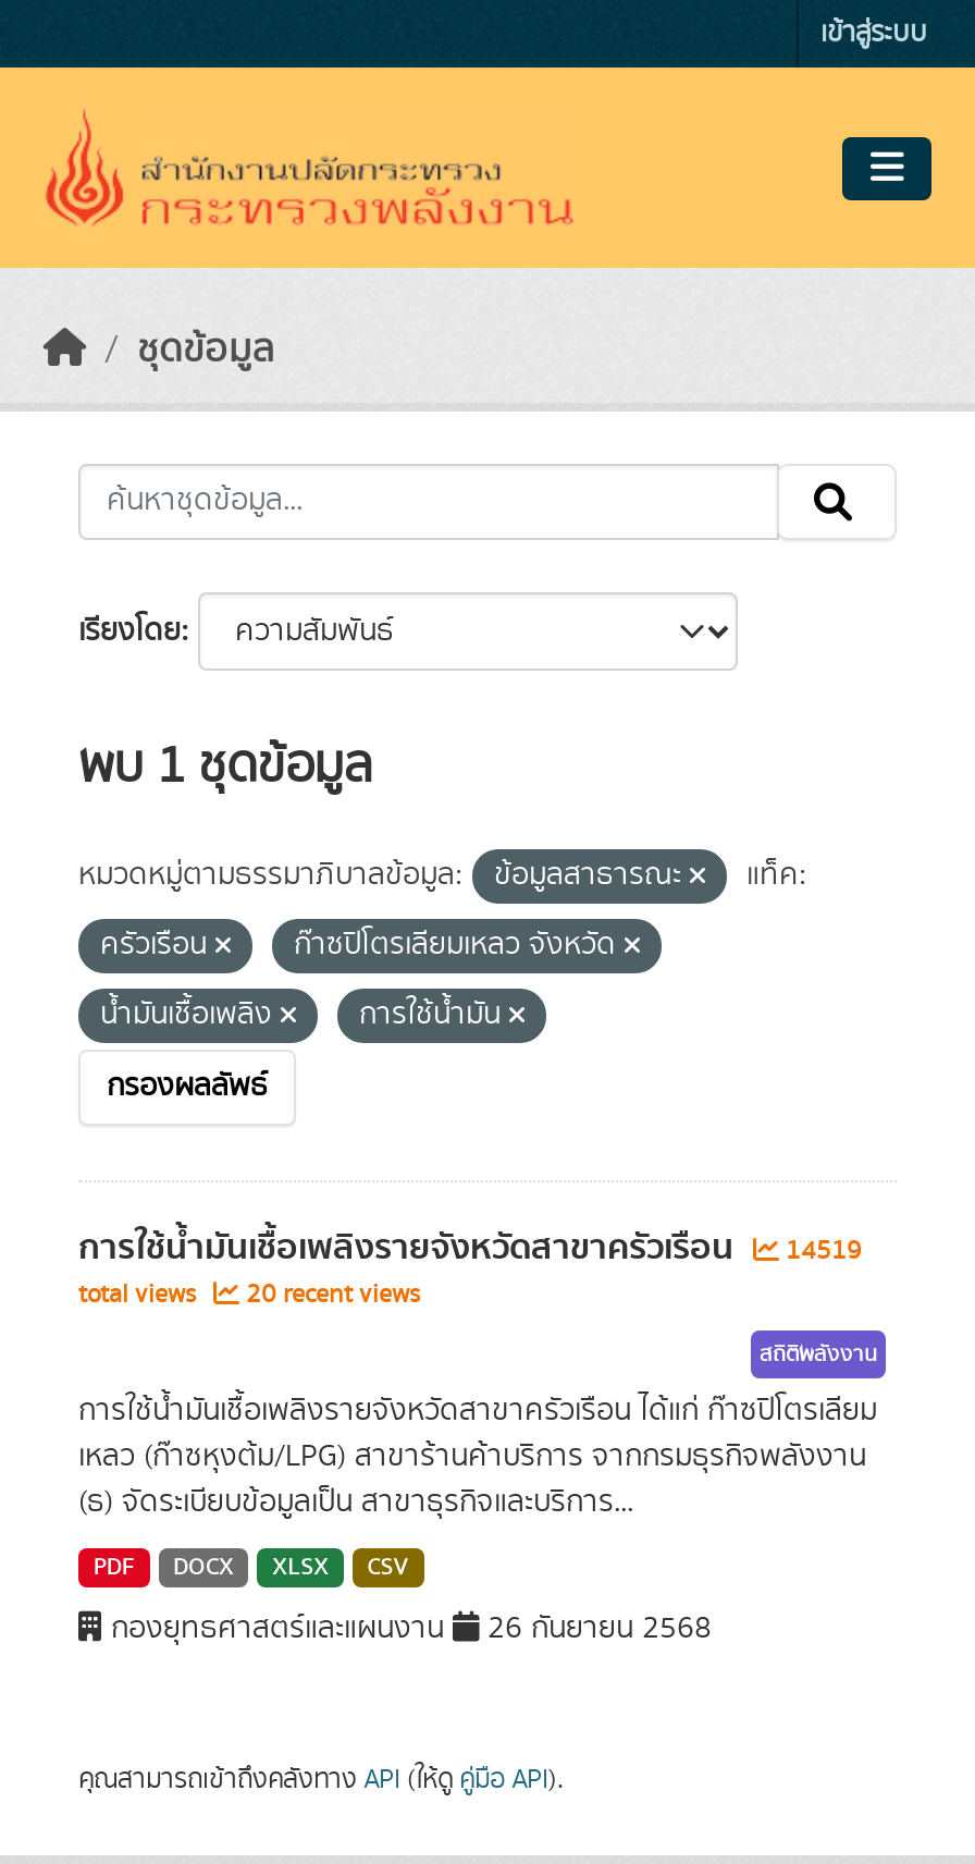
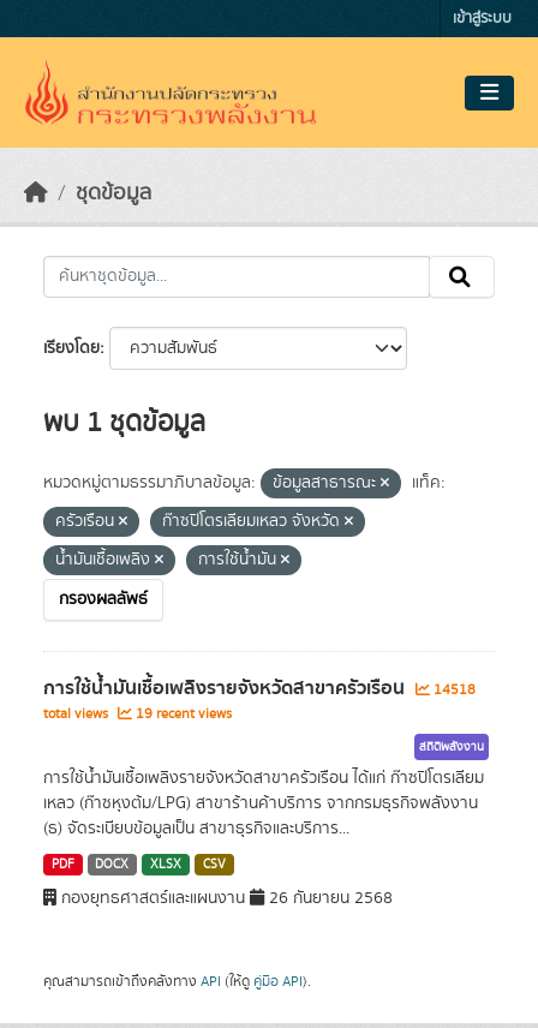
- การใช้น้ำมันเชื้อเพลิงรายจังหวัดสาขาครัวเรือน 14519
+ การใช้น้ำมันเชื้อเพลิงรายจังหวัดสาขาครัวเรือน 14518

- total views 20 recent views
+ total views 19 recent views
